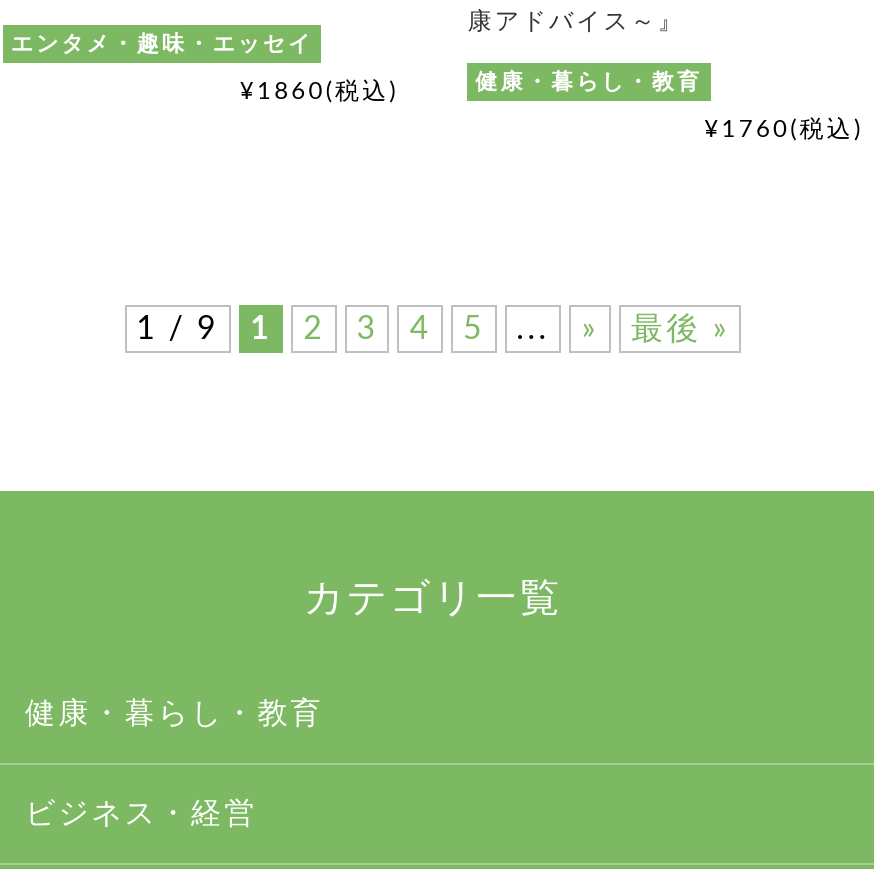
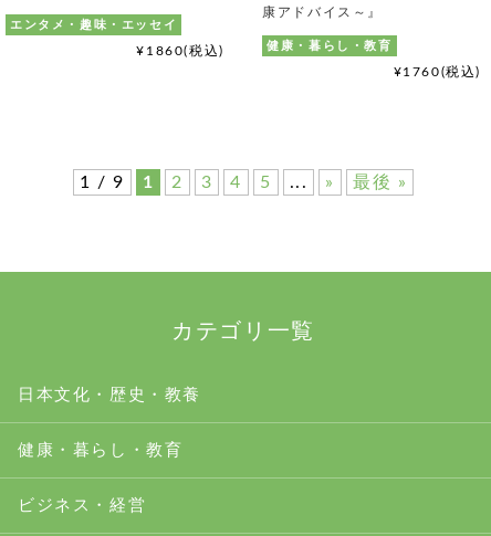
+ 日本文化・歴史・教養
